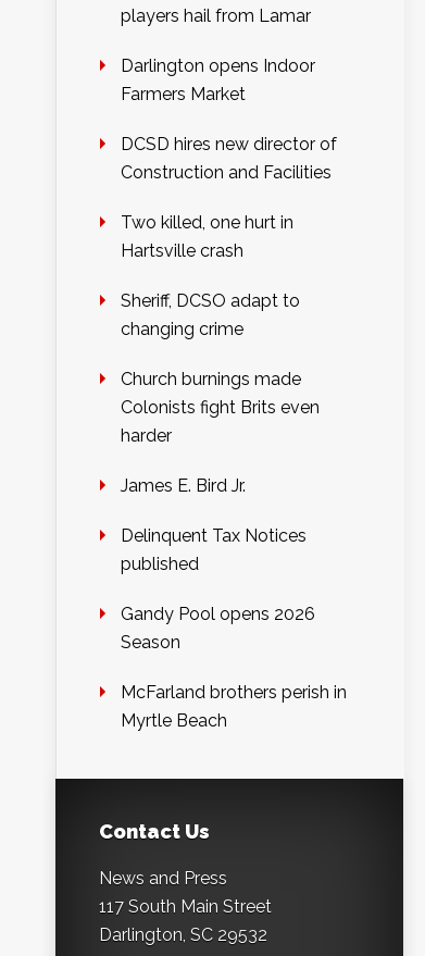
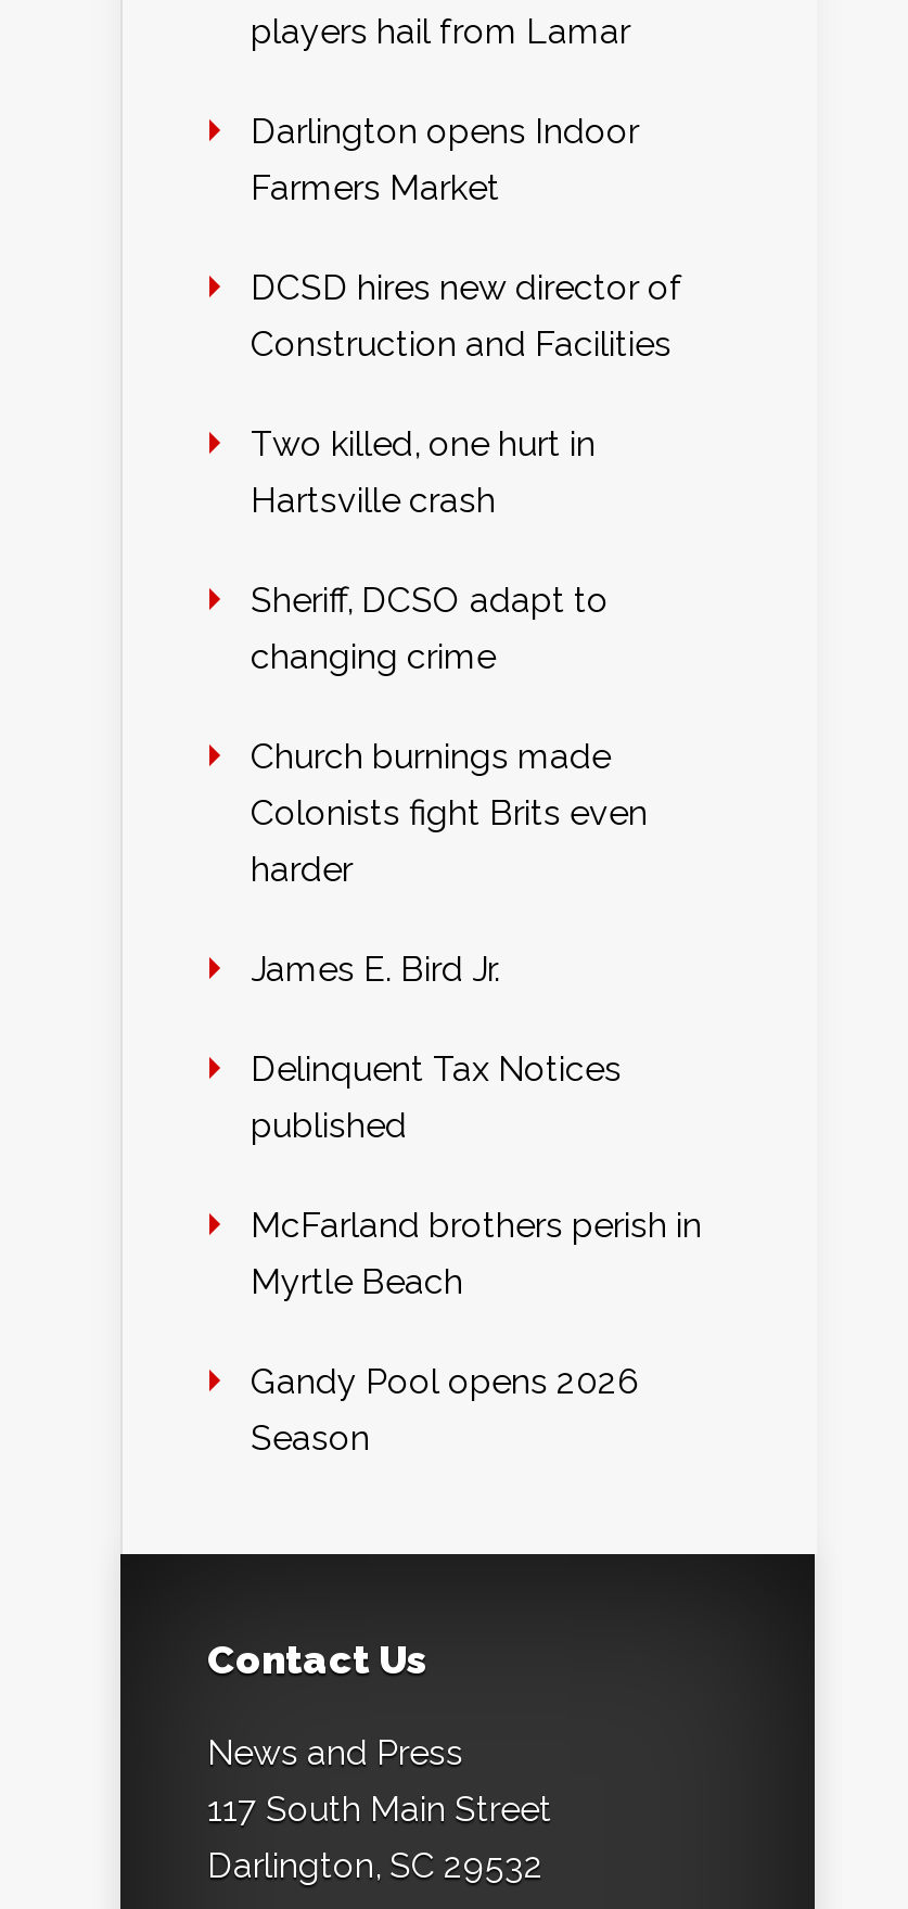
moved down: Gandy Pool opens 2026 | Season

moved up: McFarland brothers perish in | Myrtle Beach
